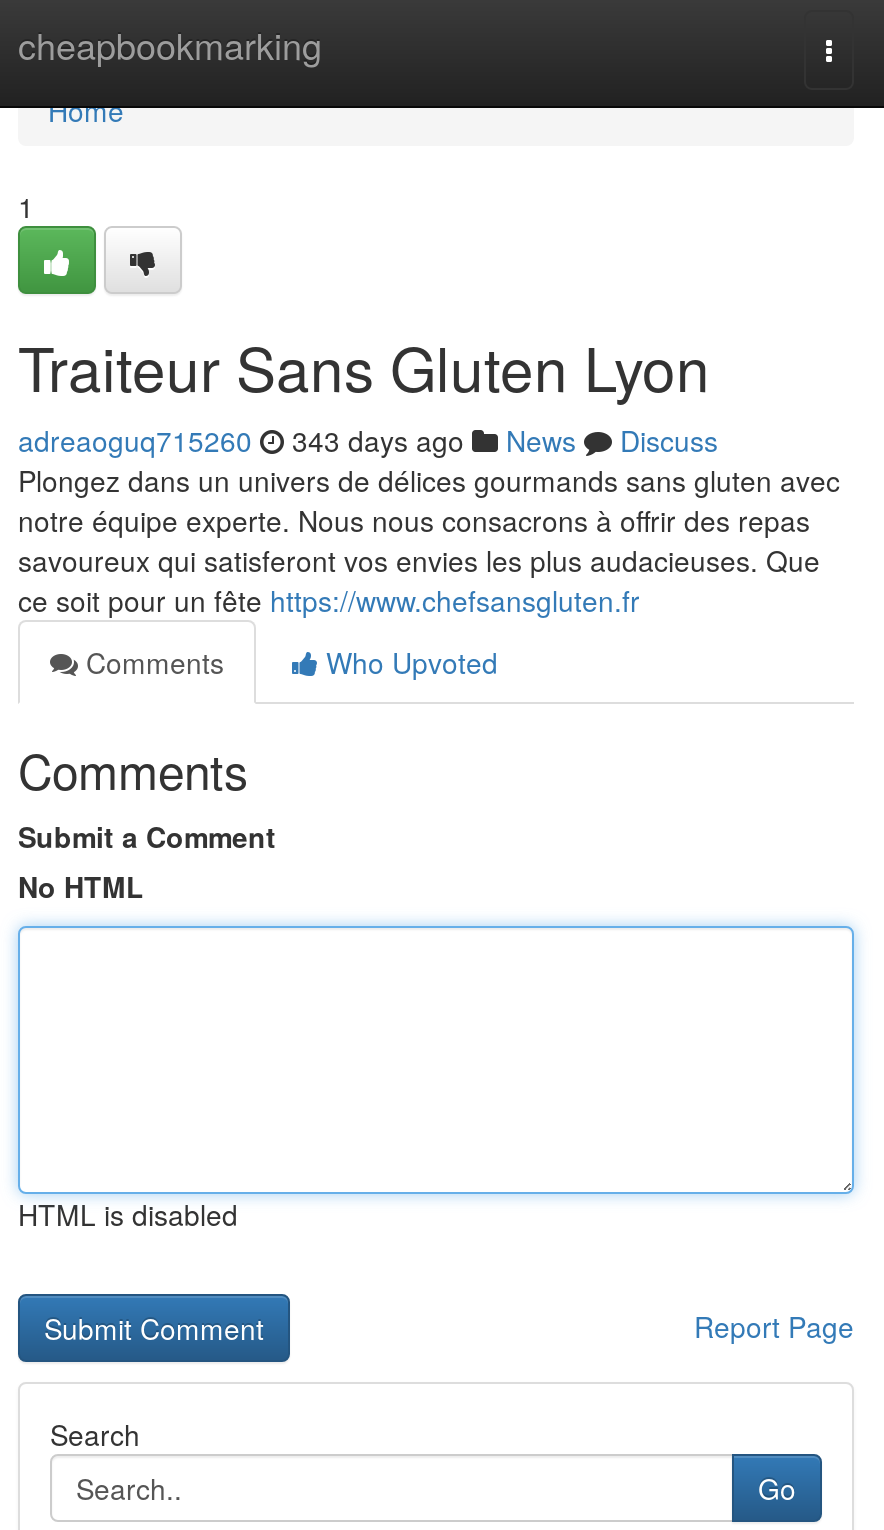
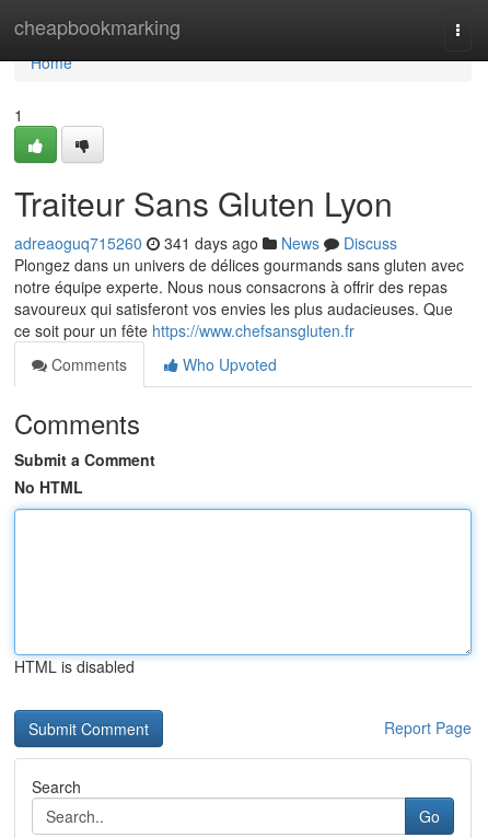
- adreaoguq715260 343 days ago News Discuss
+ adreaoguq715260 341 days ago News Discuss
